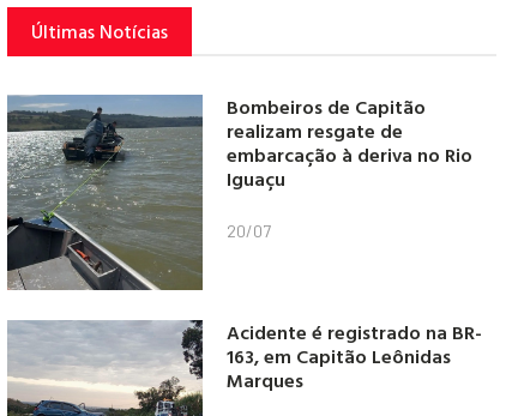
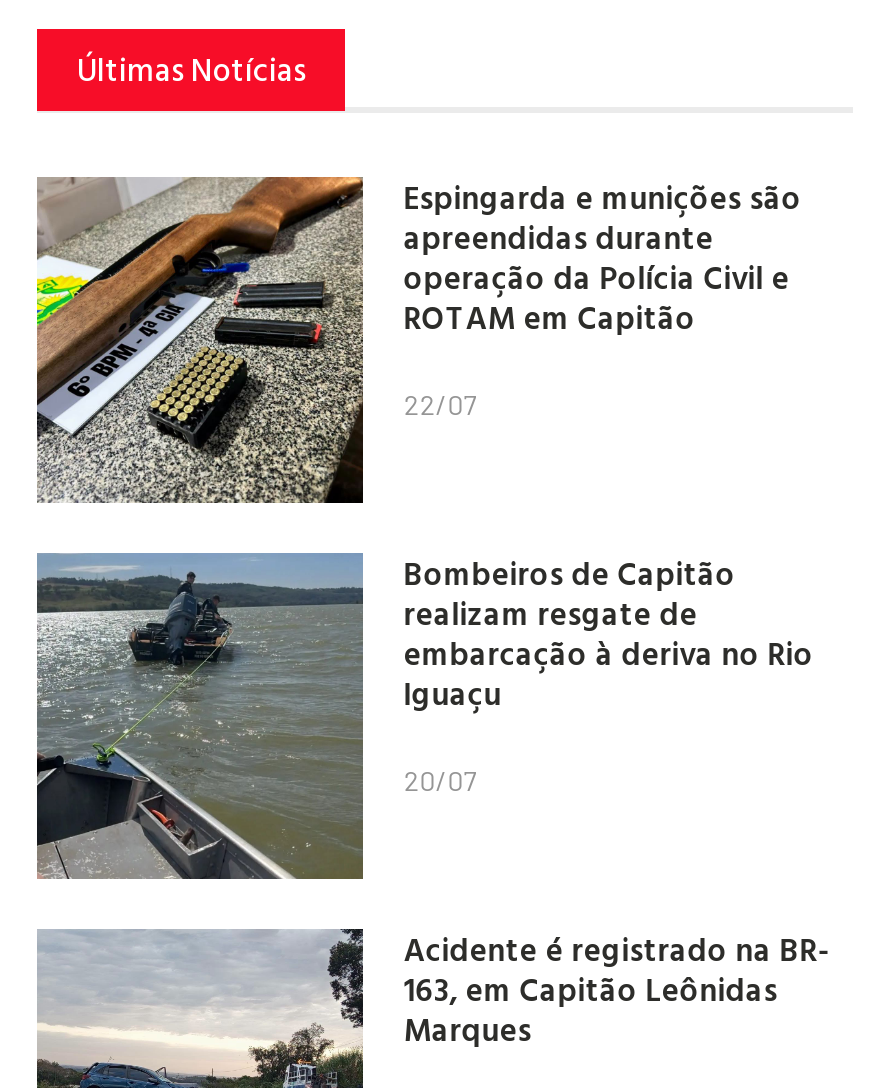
+ [image]
+ Espingarda e munições são
+ apreendidas durante
+ operação da Polícia Civil e
+ ROTAM em Capitão
+ 22/07
